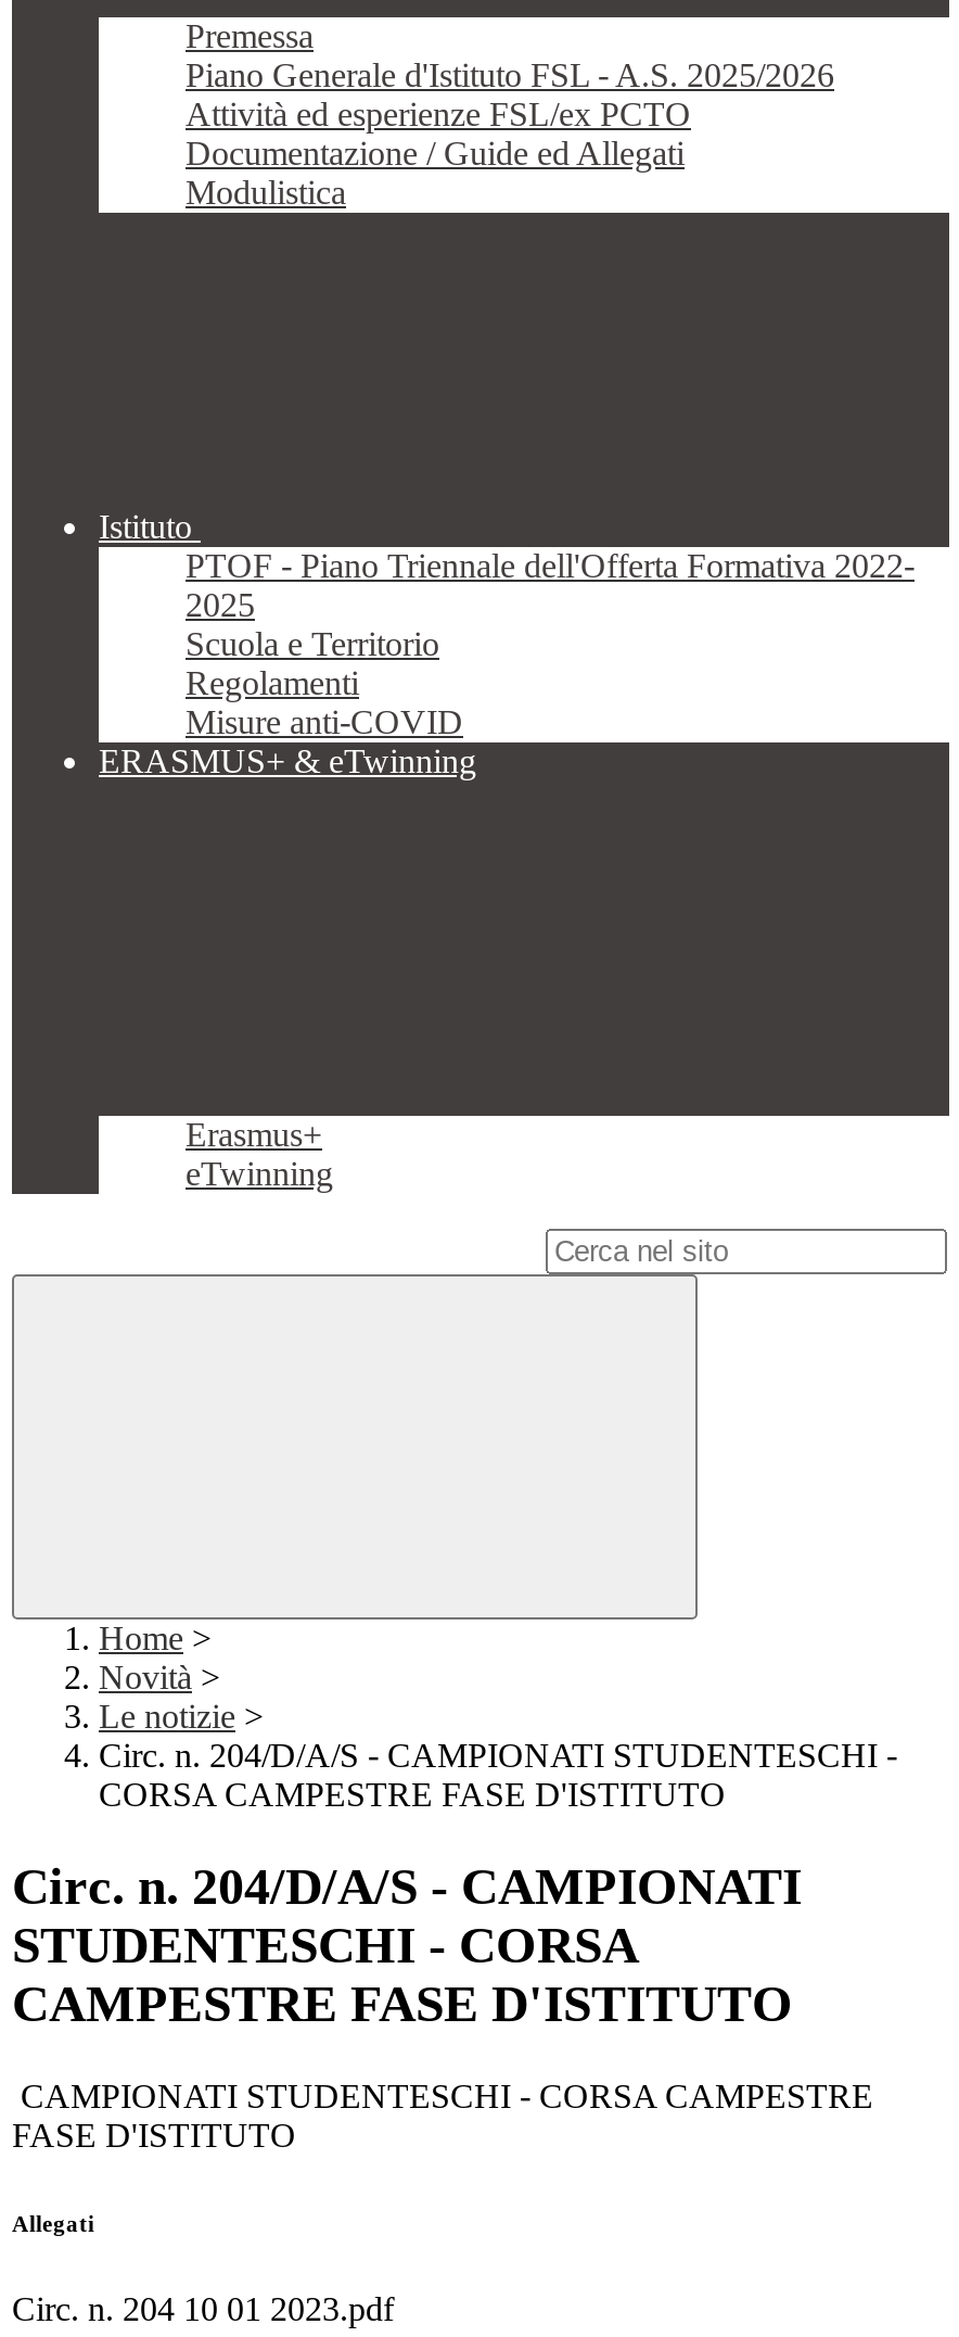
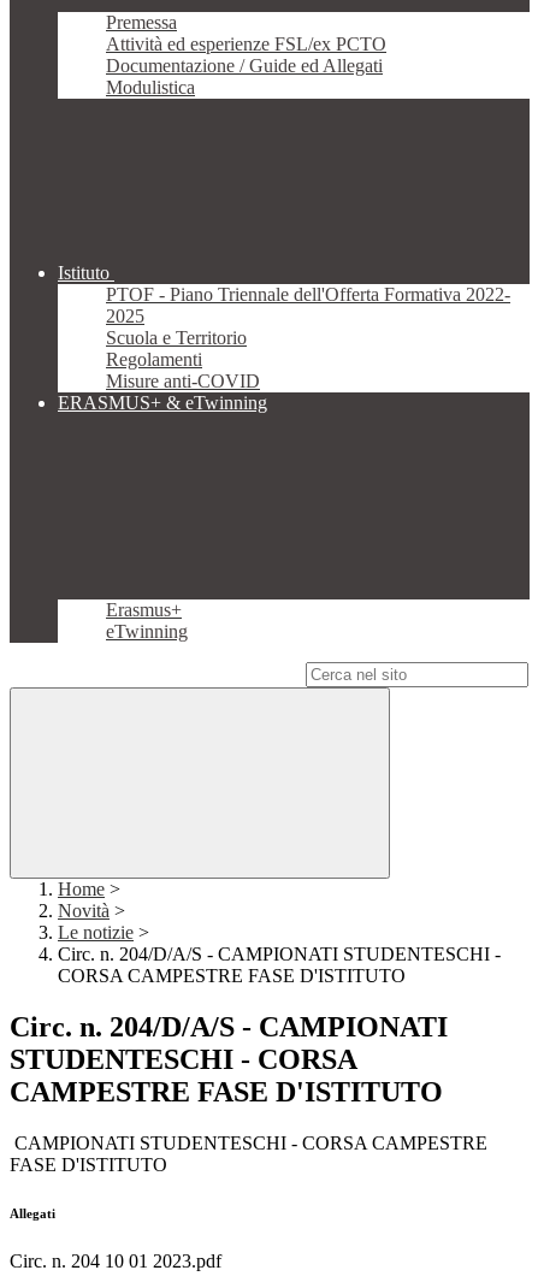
- Piano Generale d'Istituto FSL - A.S. 2025/2026
